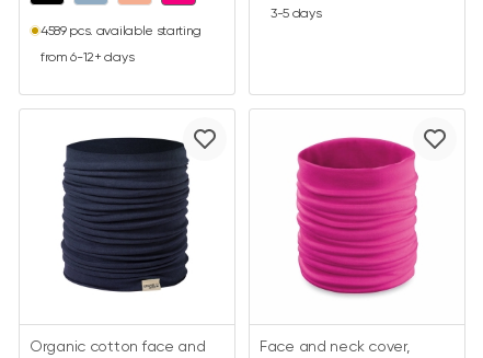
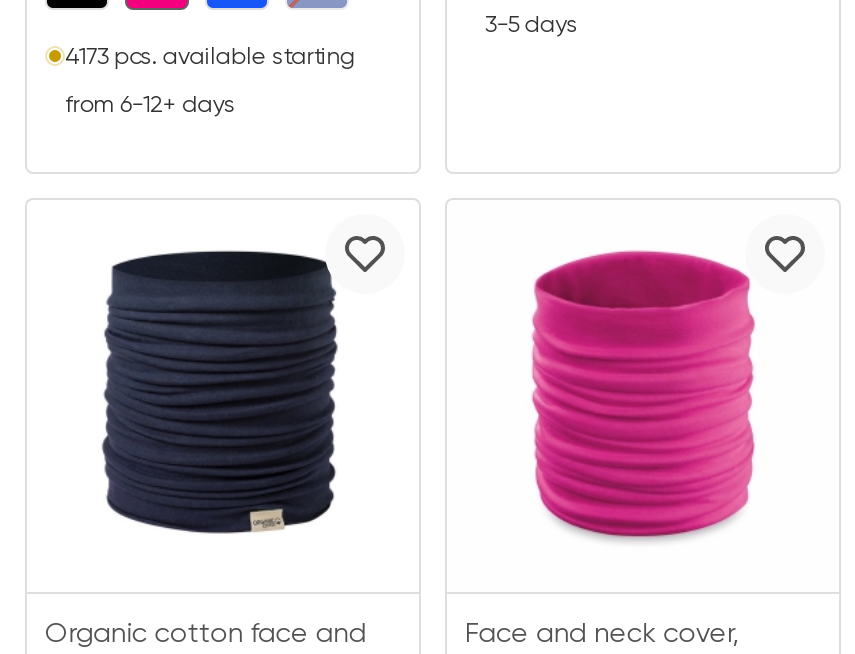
- 4589 pcs. available starting
+ 4173 pcs. available starting
